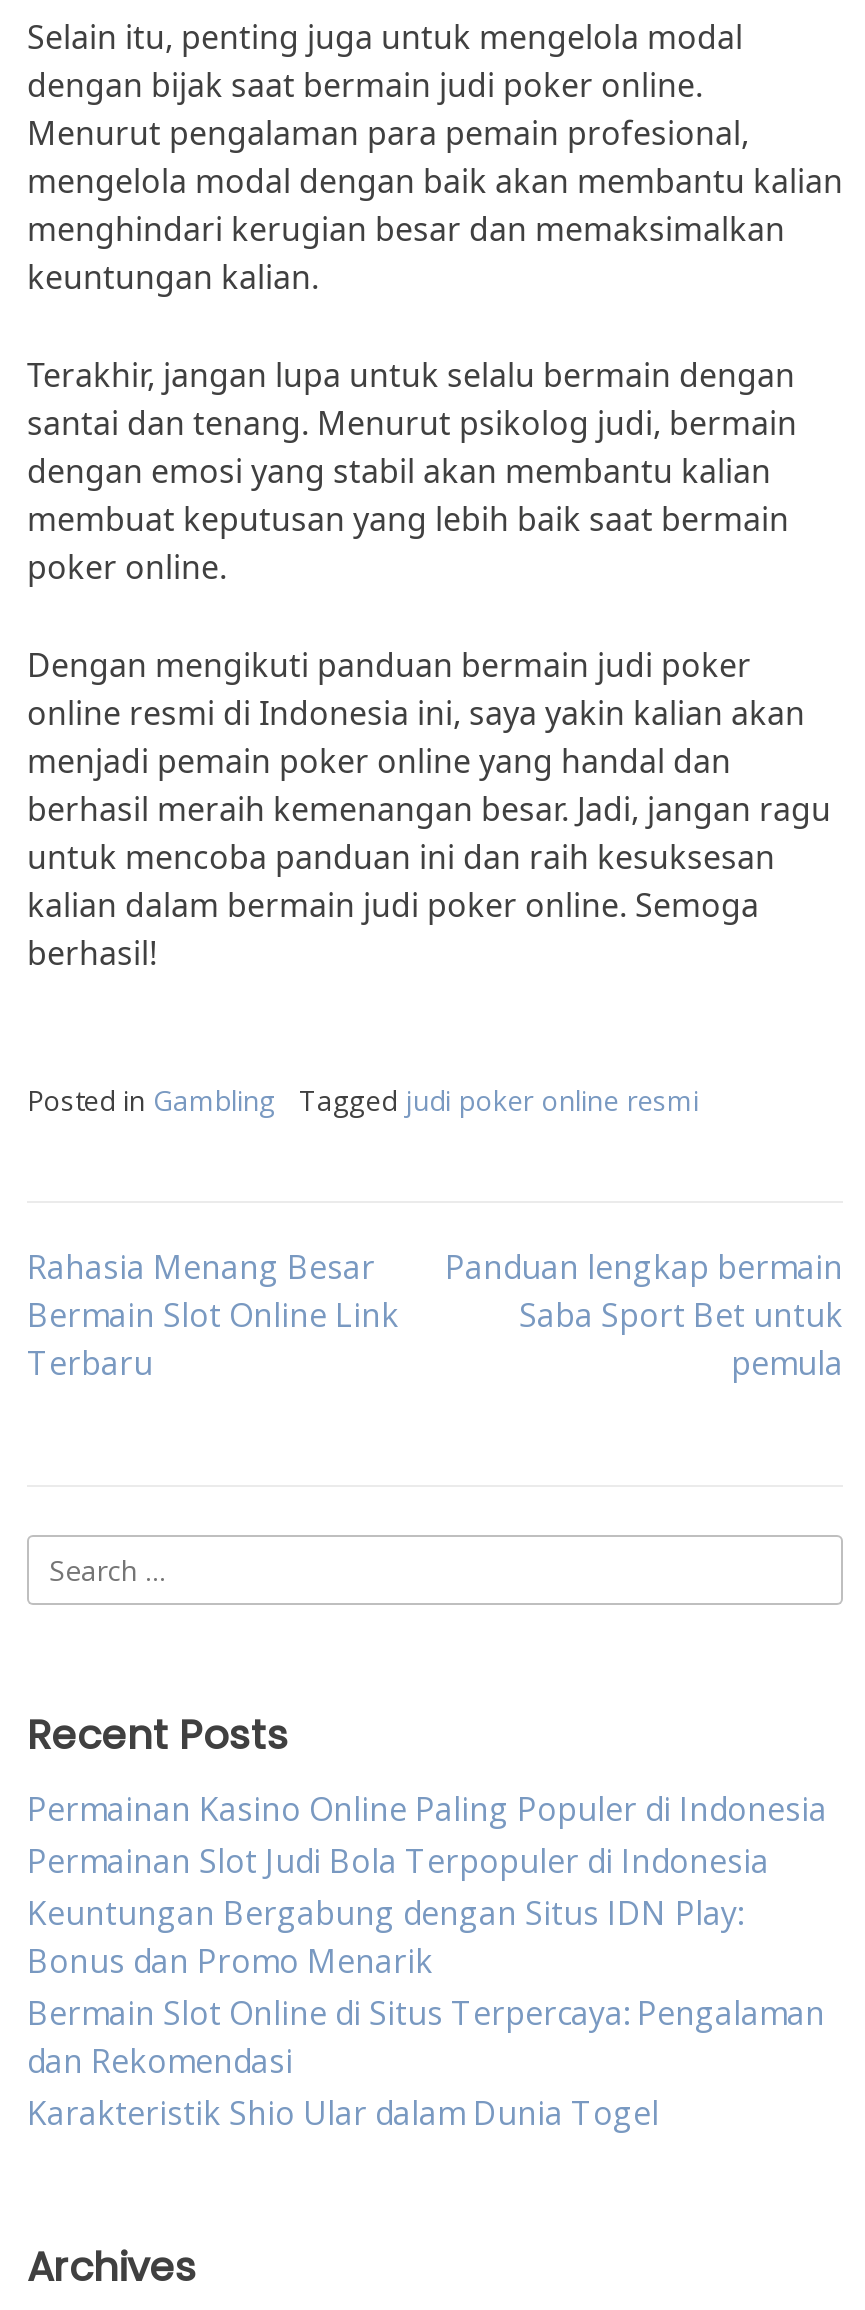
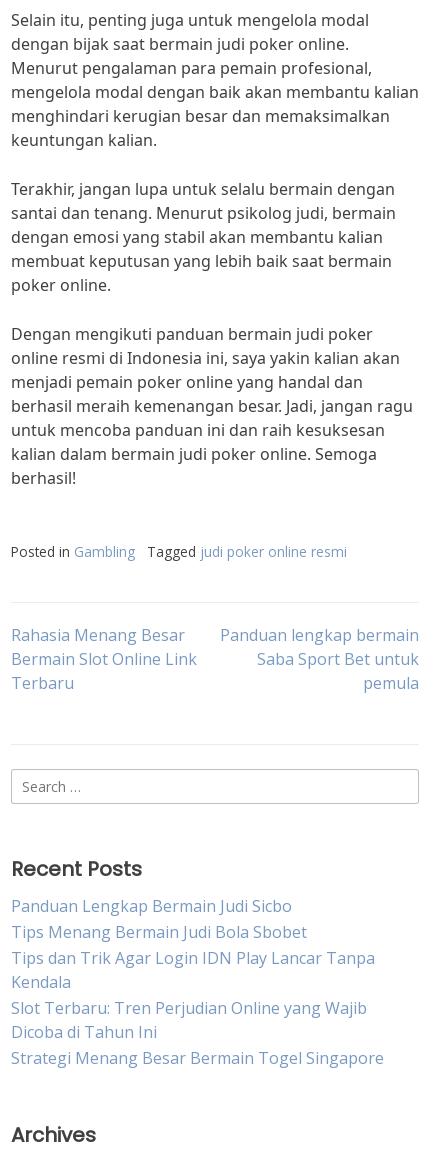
- Permainan Kasino Online Paling Populer di Indonesia
- Permainan Slot Judi Bola Terpopuler di Indonesia
- Keuntungan Bergabung dengan Situs IDN Play:
- Bonus dan Promo Menarik
- Bermain Slot Online di Situs Terpercaya: Pengalaman
- dan Rekomendasi
- Karakteristik Shio Ular dalam Dunia Togel
+ Panduan Lengkap Bermain Judi Sicbo
+ Tips Menang Bermain Judi Bola Sbobet
+ Tips dan Trik Agar Login IDN Play Lancar Tanpa
+ Kendala
+ Slot Terbaru: Tren Perjudian Online yang Wajib
+ Dicoba di Tahun Ini
+ Strategi Menang Besar Bermain Togel Singapore
